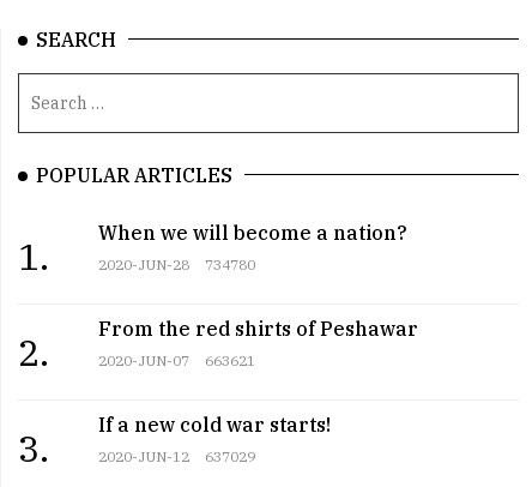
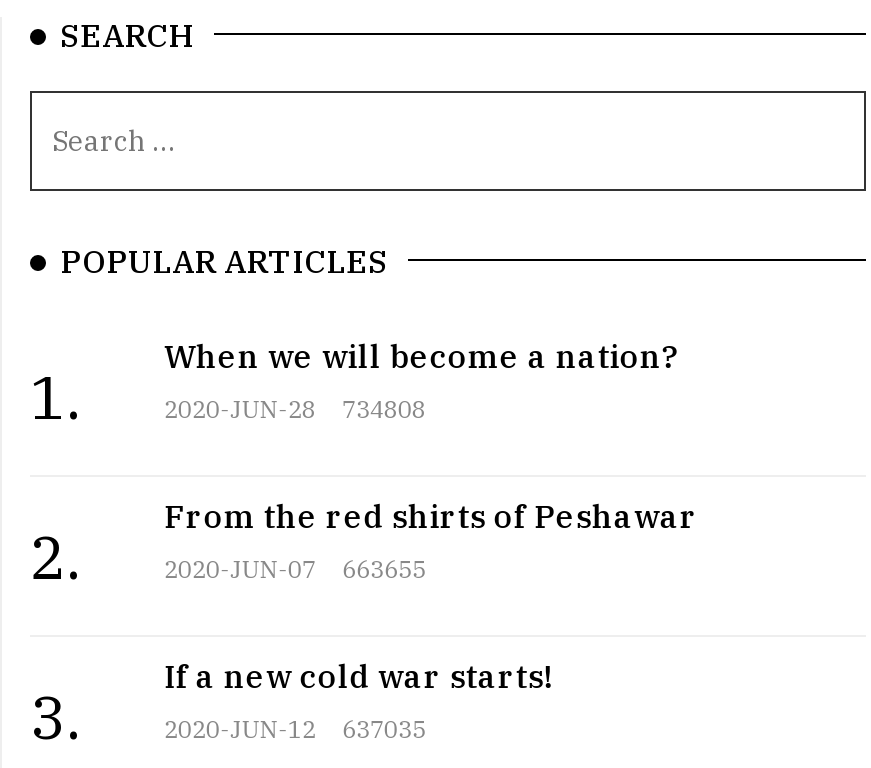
- 2020-JUN-28 734780
+ 2020-JUN-28 734808

- 2020-JUN-07 663621
+ 2020-JUN-07 663655

- 2020-JUN-12 637029
+ 2020-JUN-12 637035
